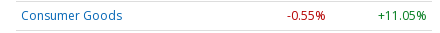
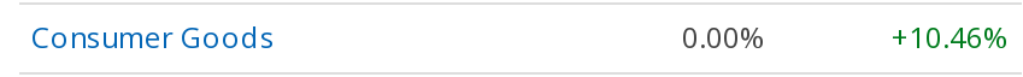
- -0.55%
+ 0.00%

- +11.05%
+ +10.46%
